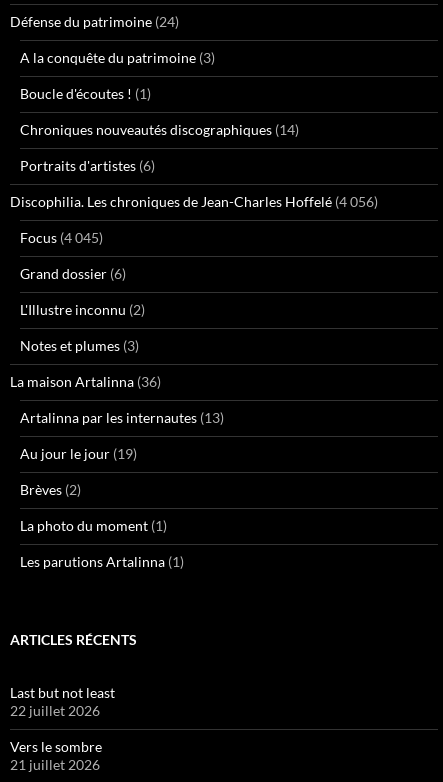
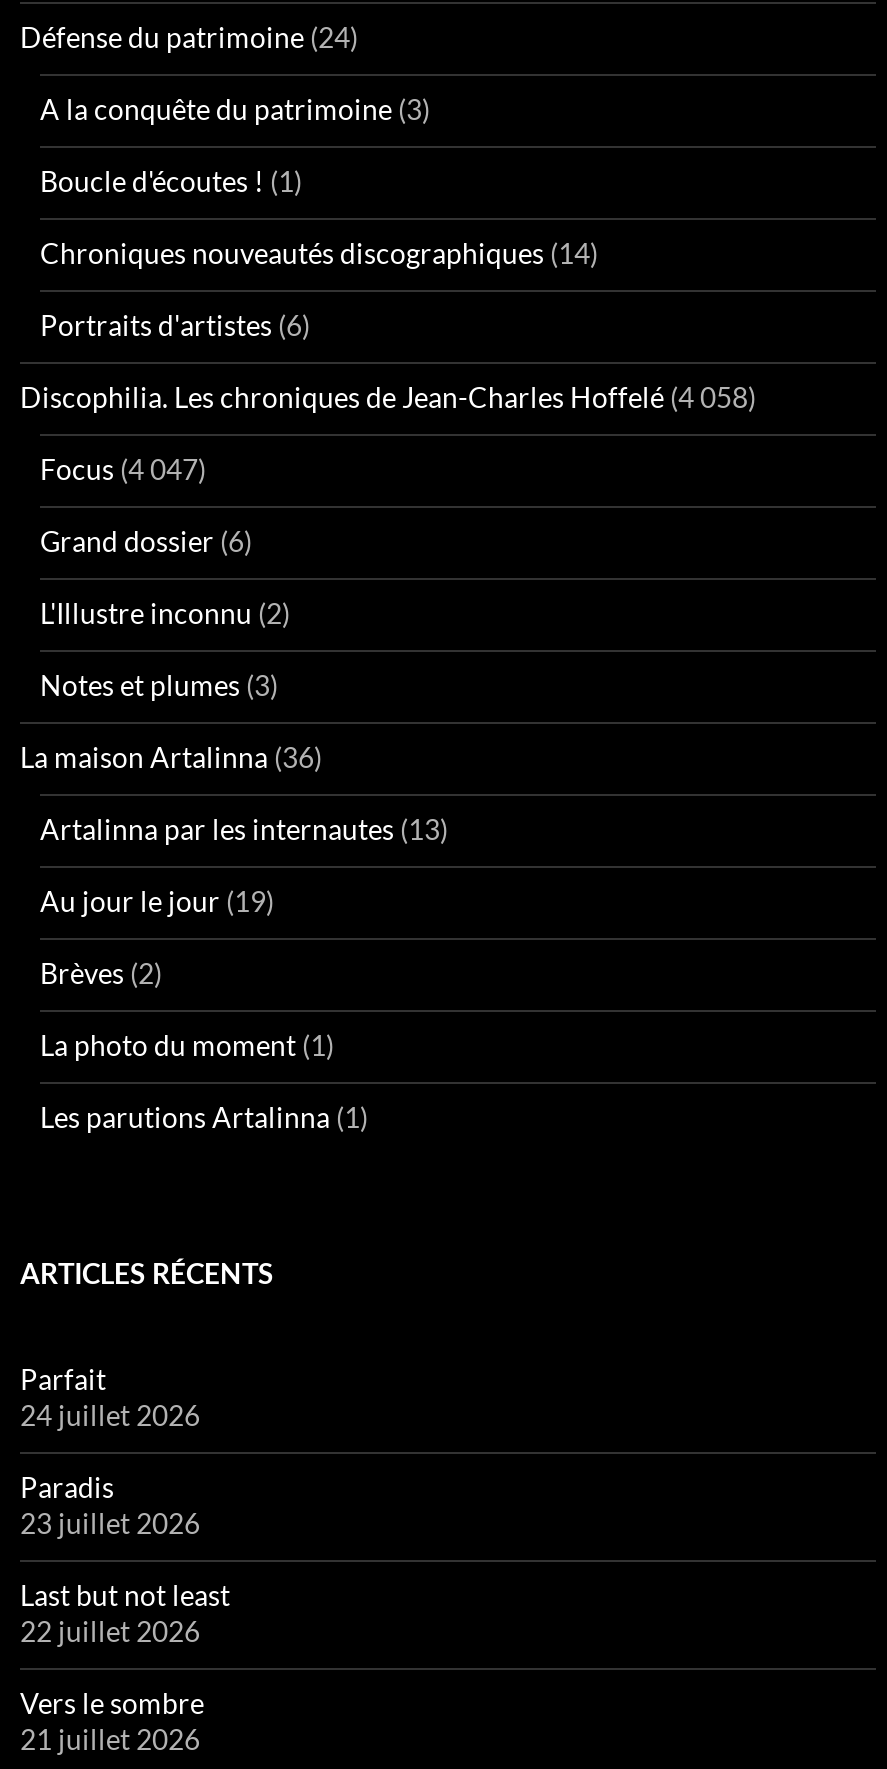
- Discophilia. Les chroniques de Jean-Charles Hoffelé (4 056)
+ Discophilia. Les chroniques de Jean-Charles Hoffelé (4 058)

- Focus (4 045)
+ Focus (4 047)

+ Parfait
+ 24 juillet 2026
+ Paradis
+ 23 juillet 2026
